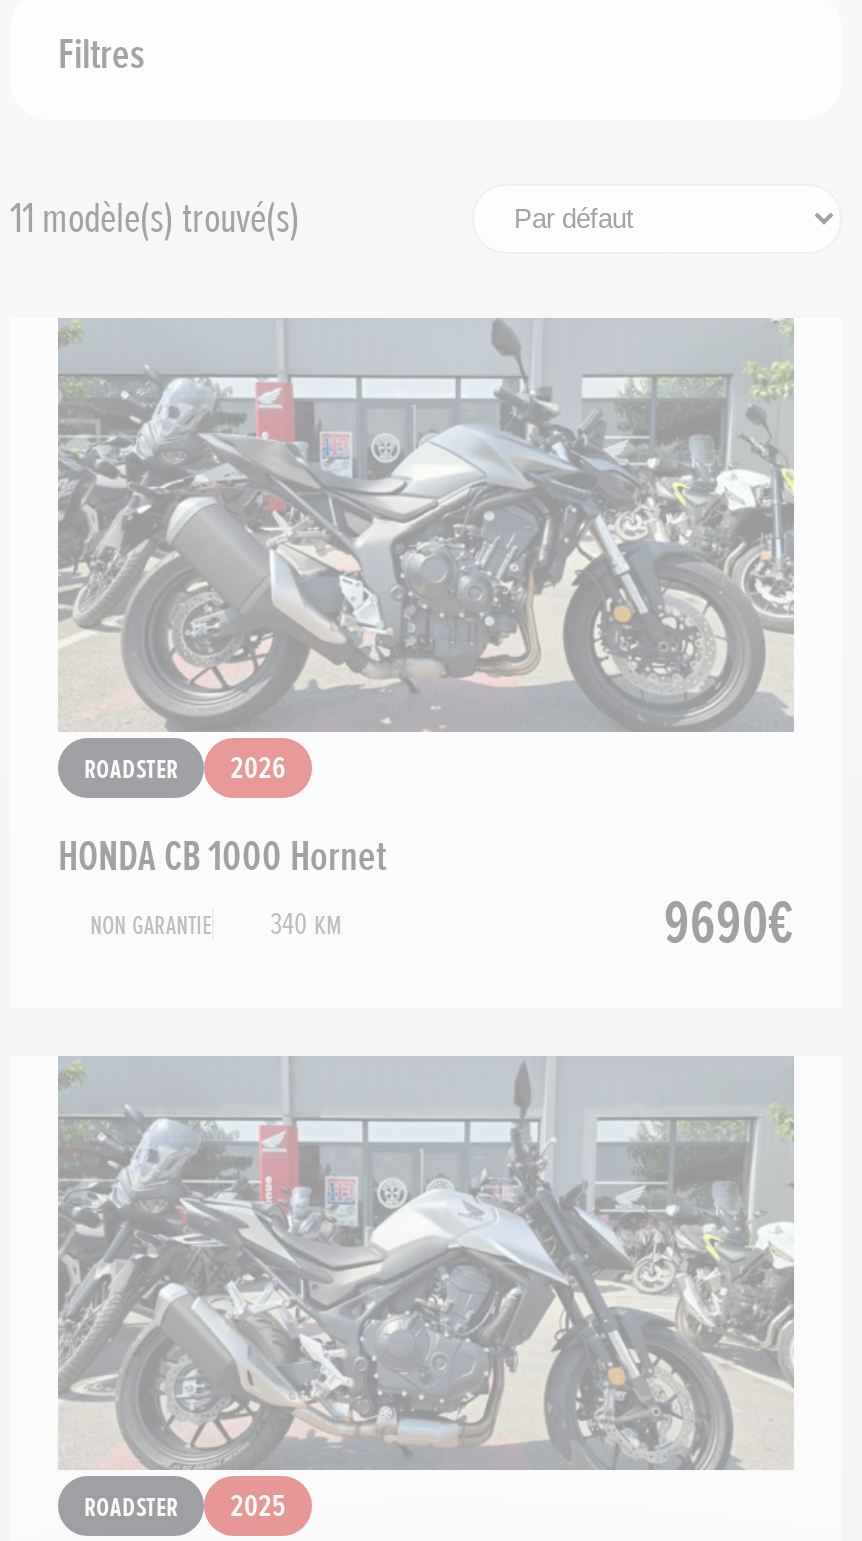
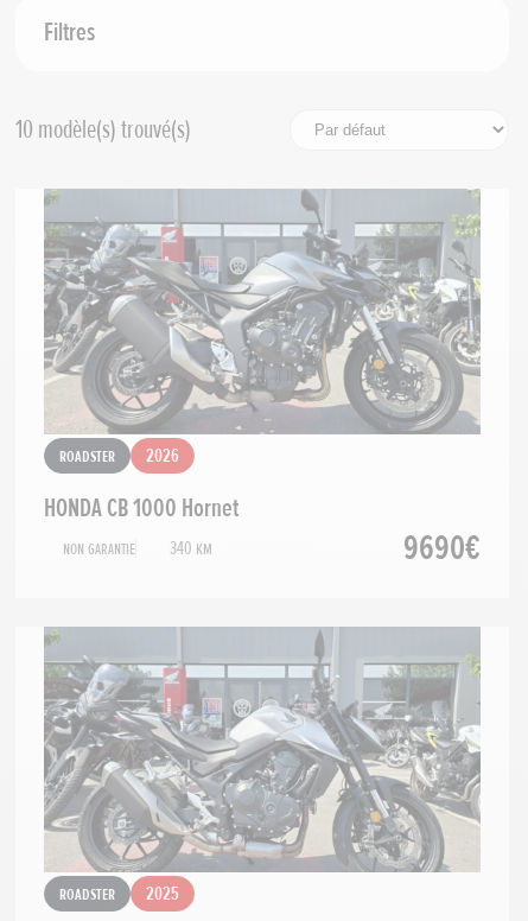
- 11 modèle(s) trouvé(s)
+ 10 modèle(s) trouvé(s)
